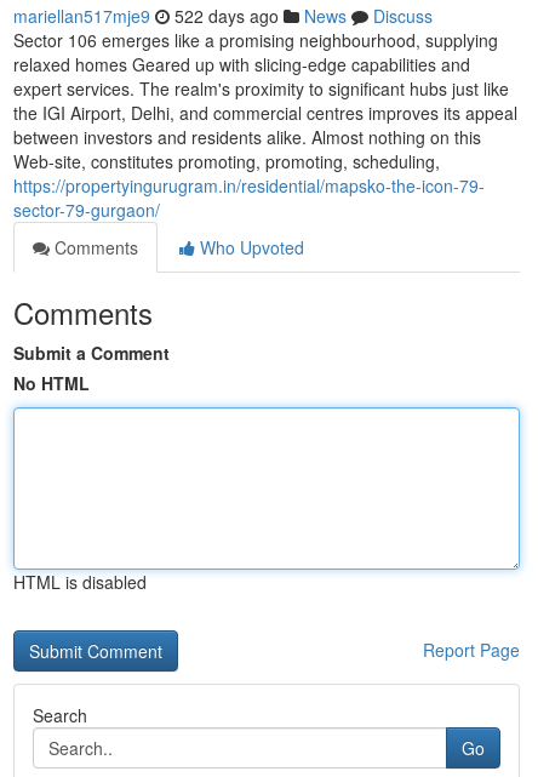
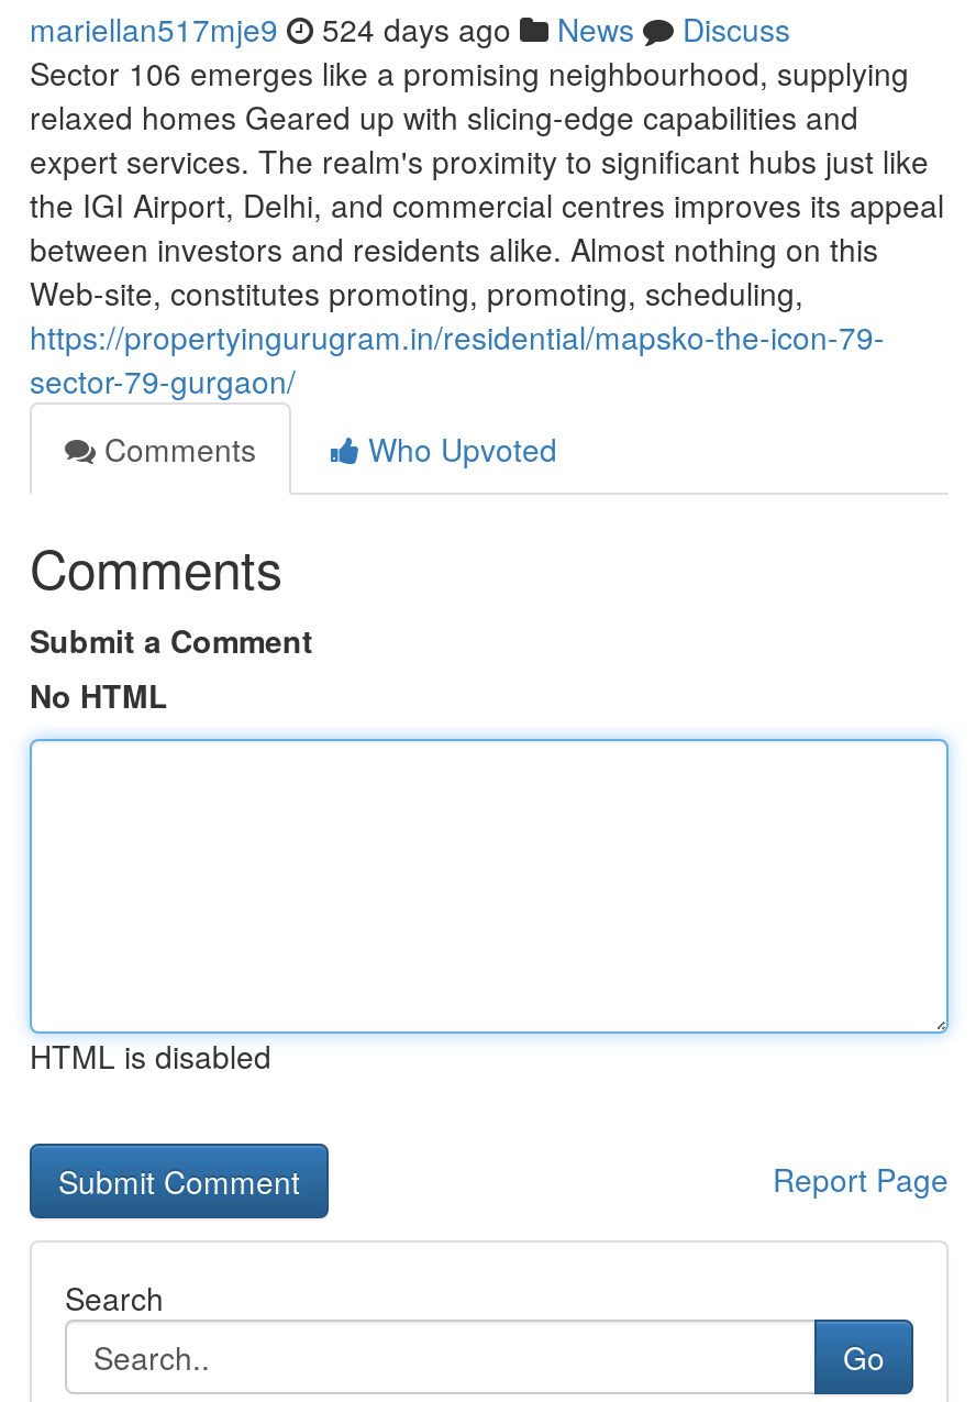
- mariellan517mje9 522 days ago News Discuss
+ mariellan517mje9 524 days ago News Discuss
